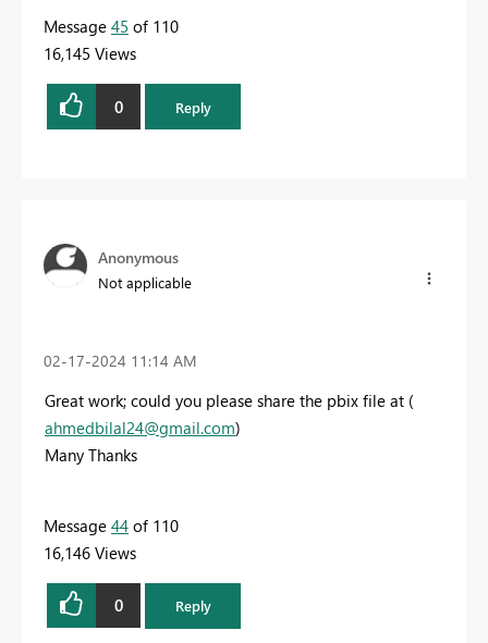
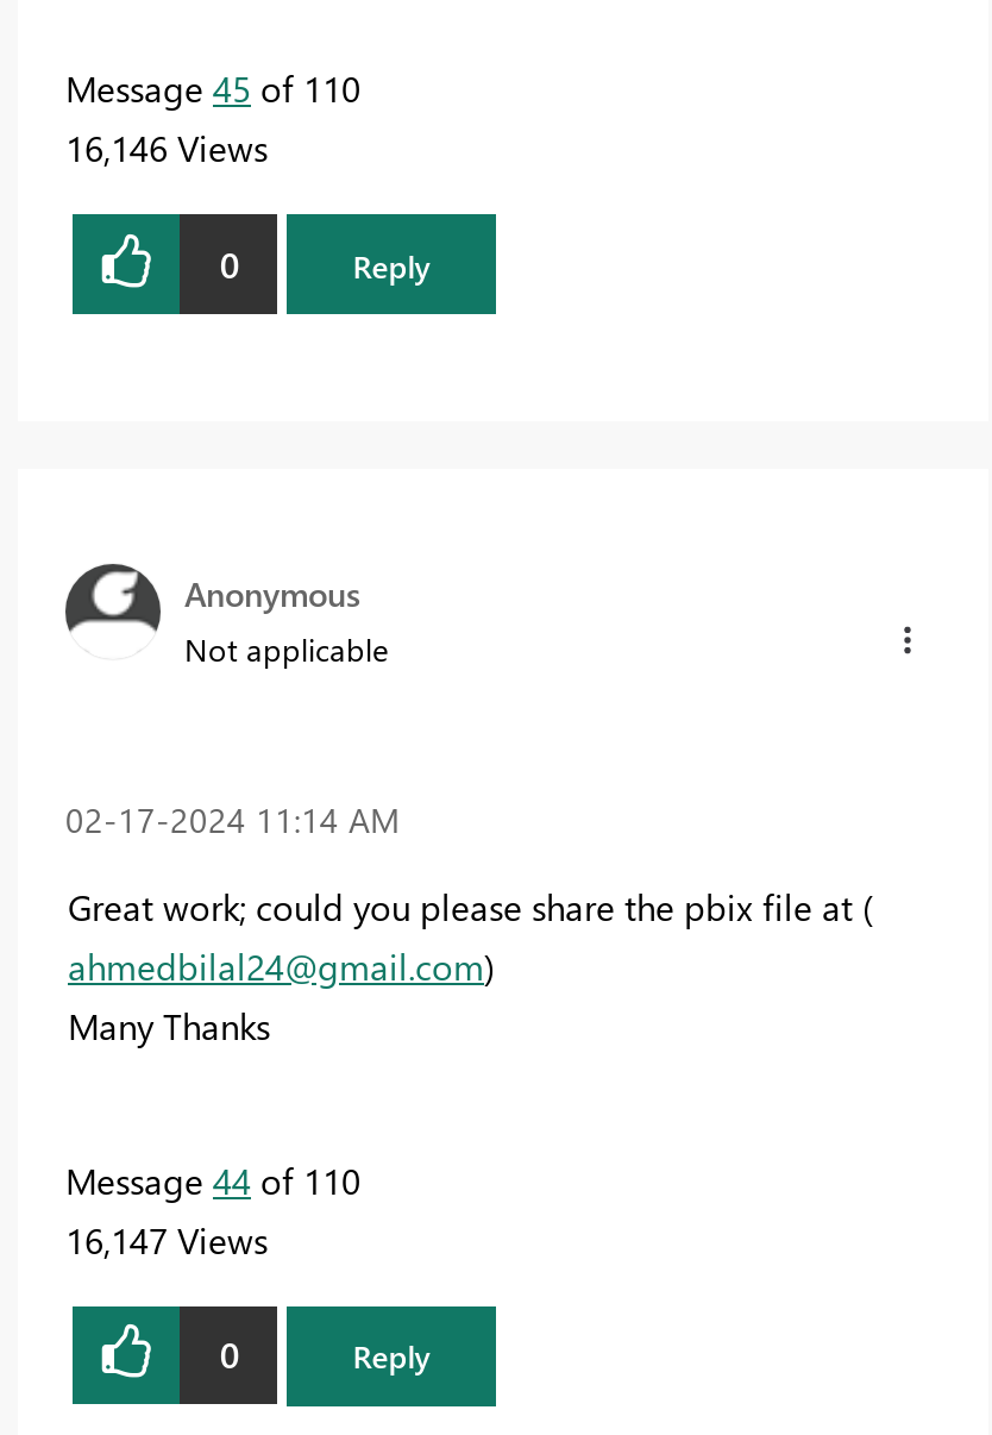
- 16,145 Views
+ 16,146 Views

- 16,146 Views
+ 16,147 Views
